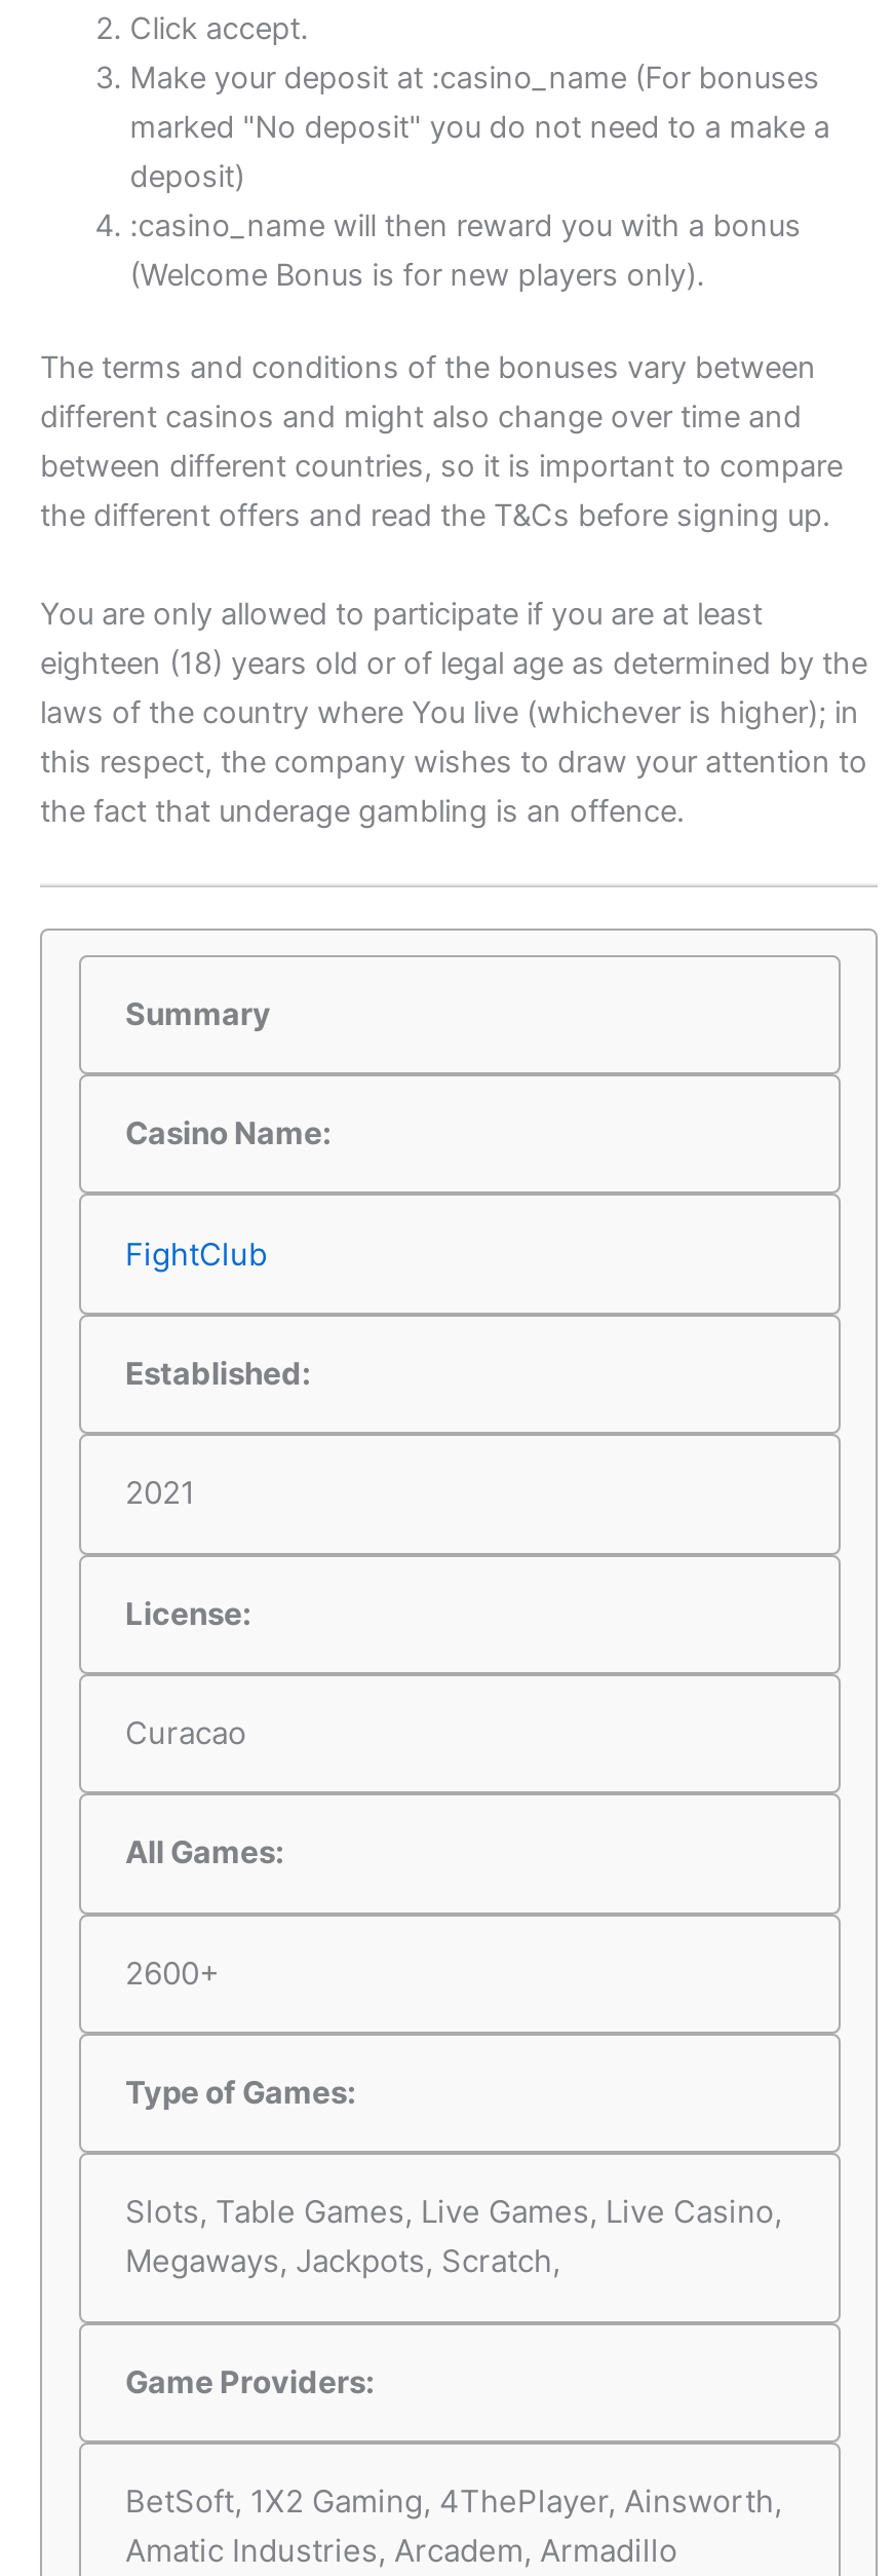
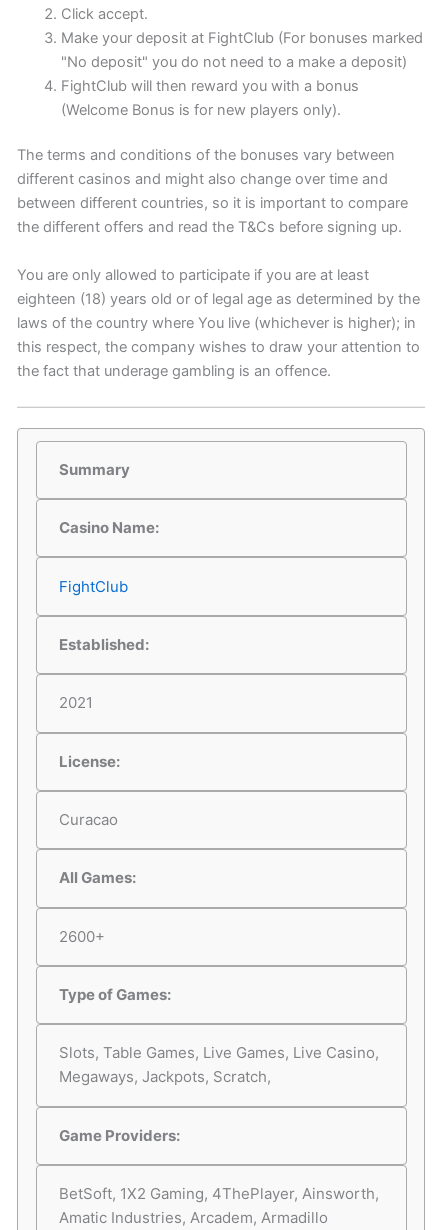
- Make your deposit at :casino_name (For bonuses
- marked "No deposit" you do not need to a make a
- deposit)
- :casino_name will then reward you with a bonus
+ Make your deposit at FightClub (For bonuses marked
+ "No deposit" you do not need to a make a deposit)
+ FightClub will then reward you with a bonus
